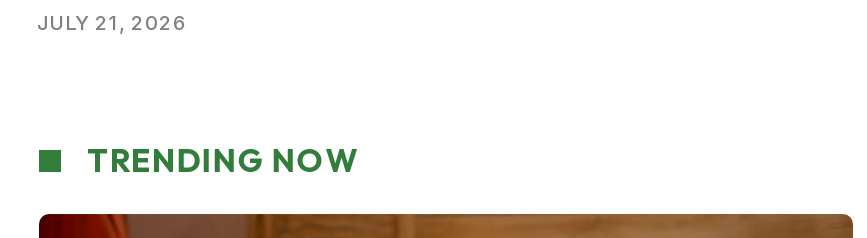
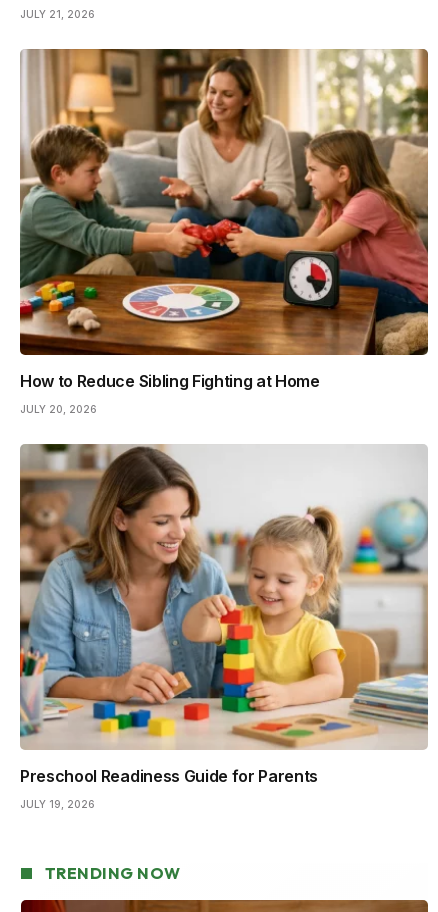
+ [image]
+ How to Reduce Sibling Fighting at Home
+ JULY 20, 2026

+ [image]
+ Preschool Readiness Guide for Parents
+ JULY 19, 2026
